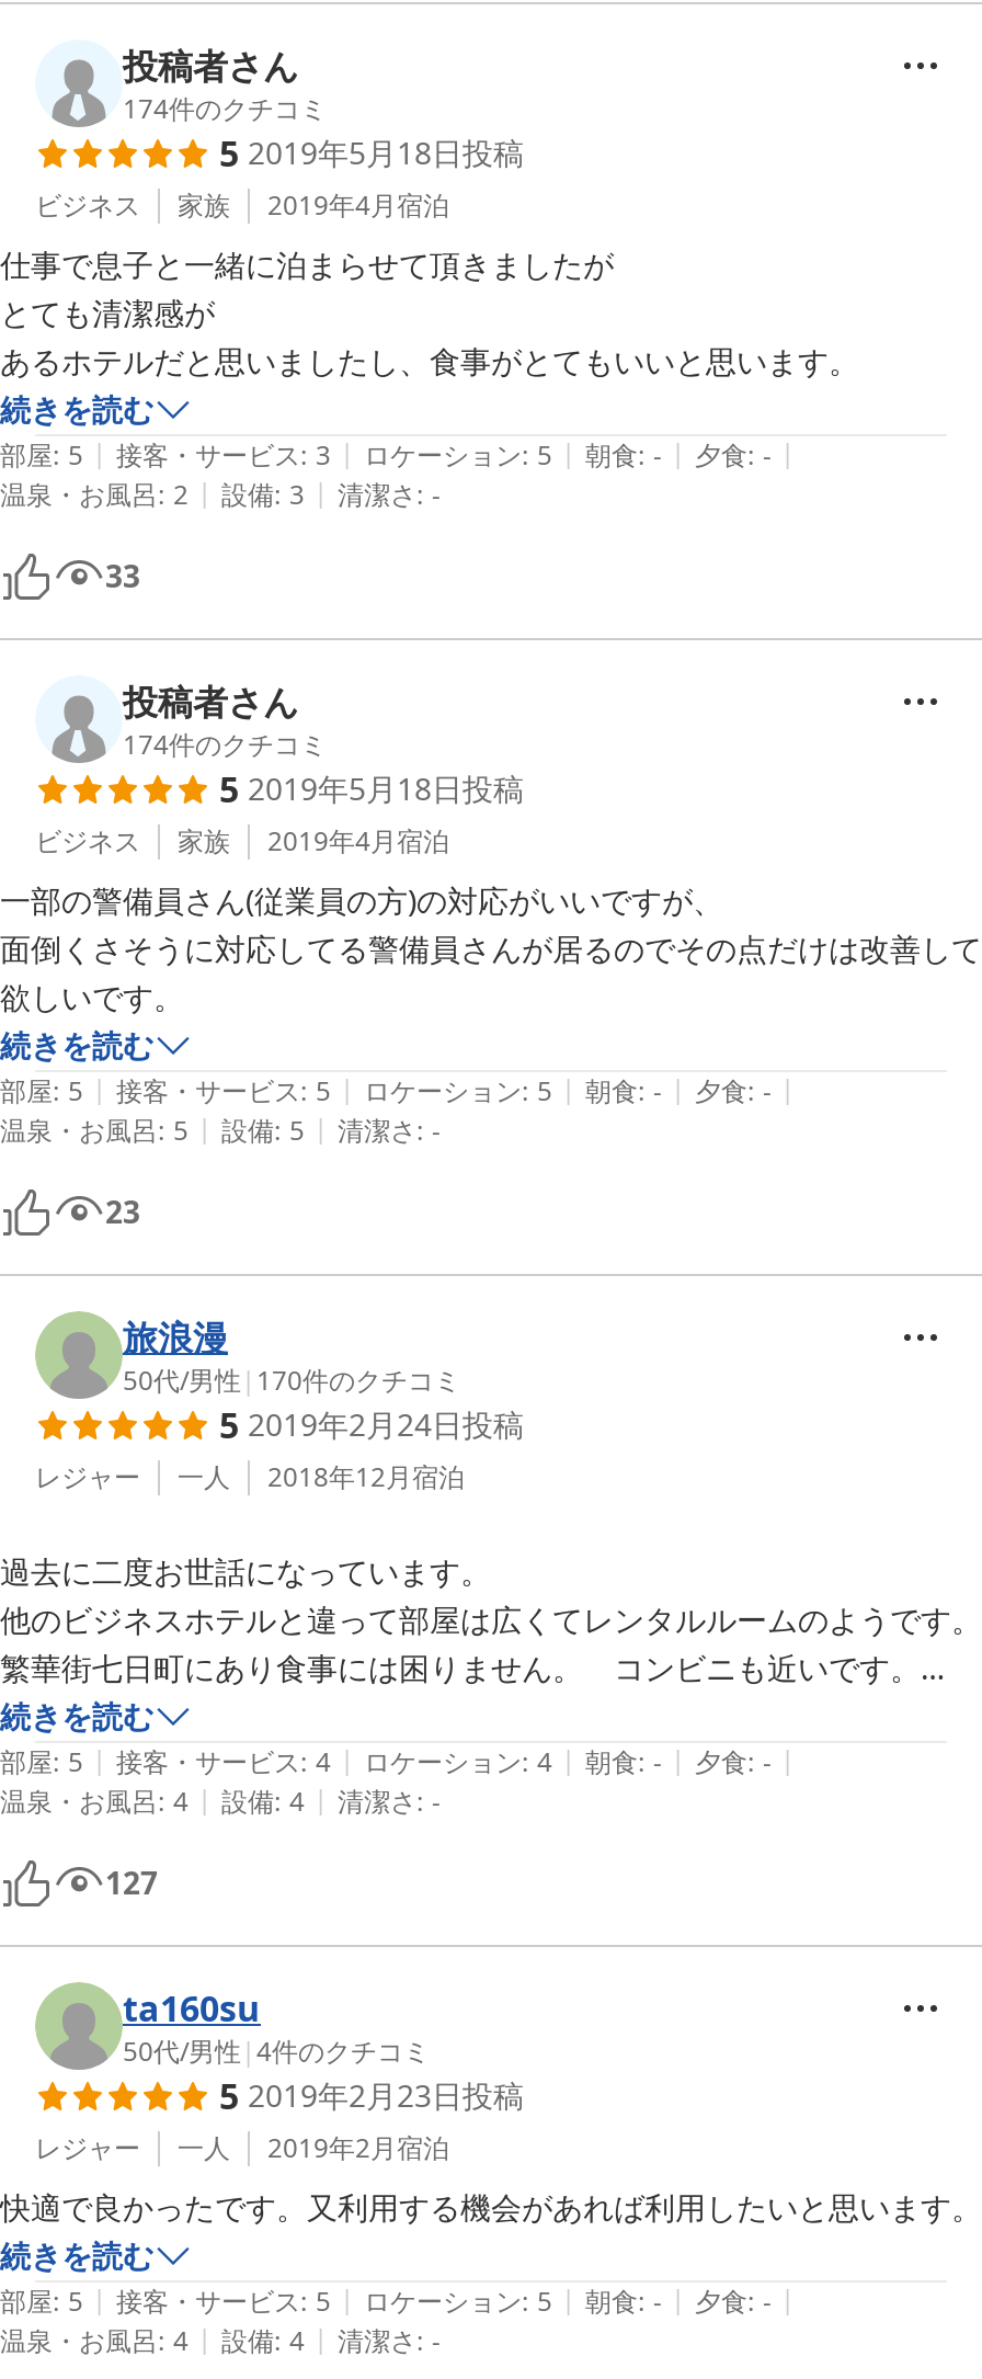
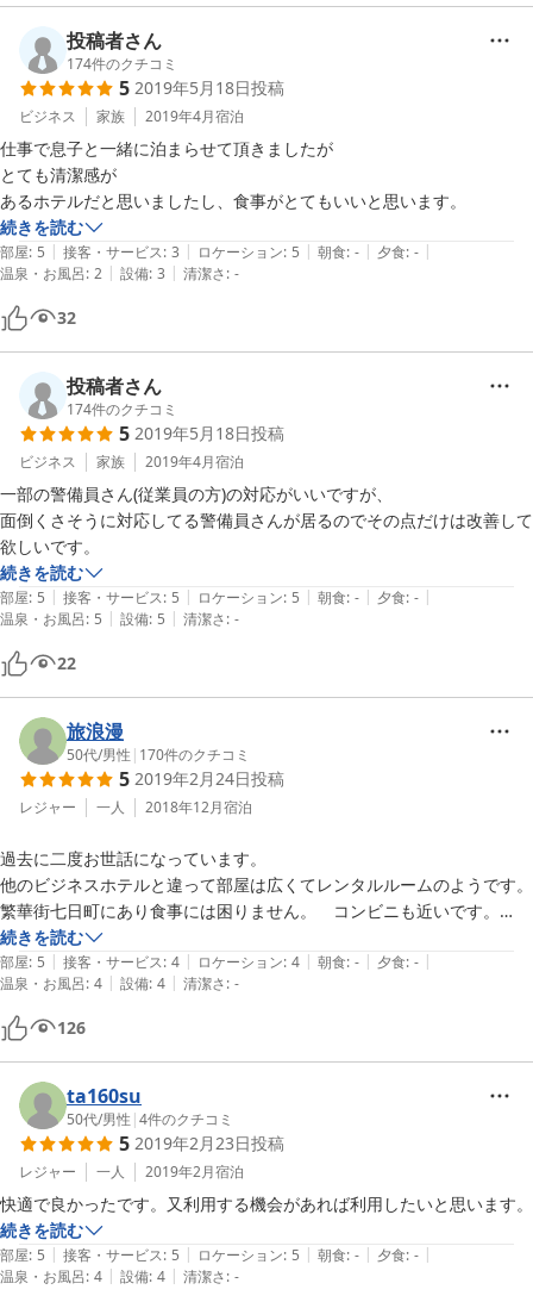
- 33
+ 32

- 23
+ 22

- 127
+ 126
